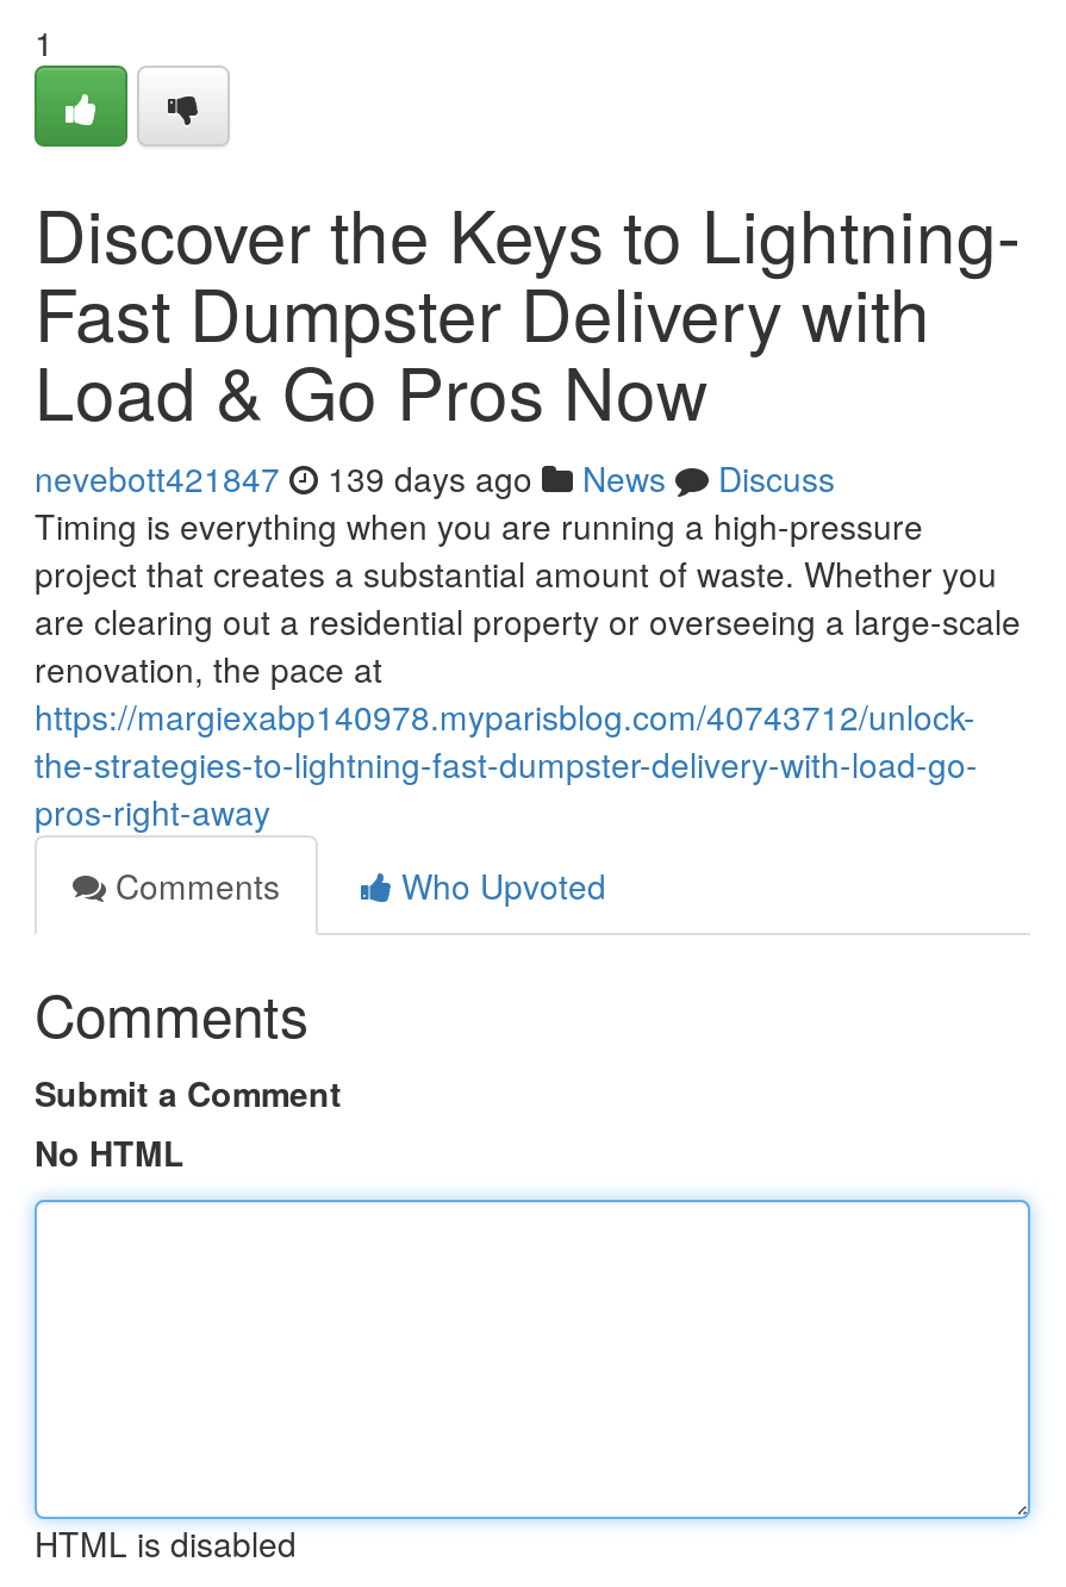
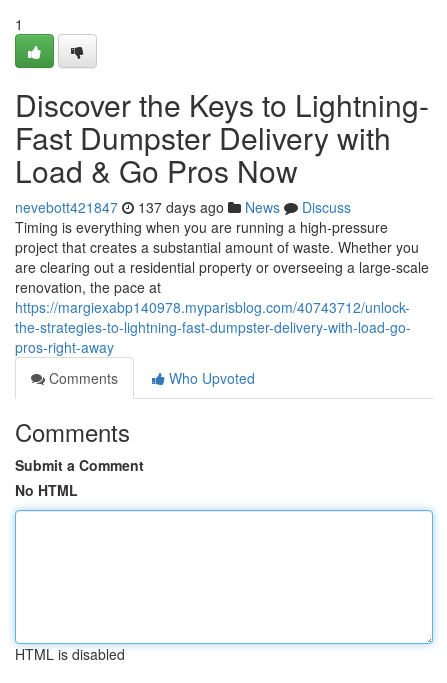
- nevebott421847 139 days ago News Discuss
+ nevebott421847 137 days ago News Discuss
